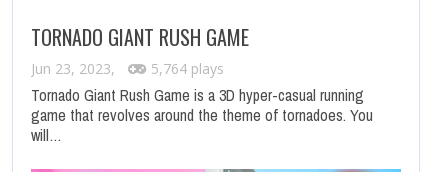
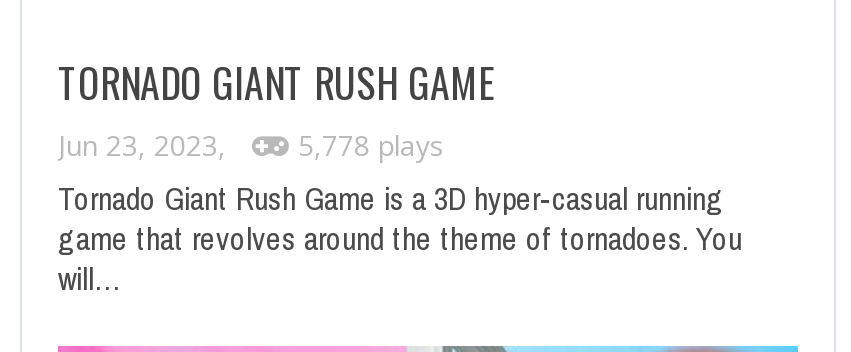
- Jun 23, 2023, 5,764 plays
+ Jun 23, 2023, 5,778 plays
